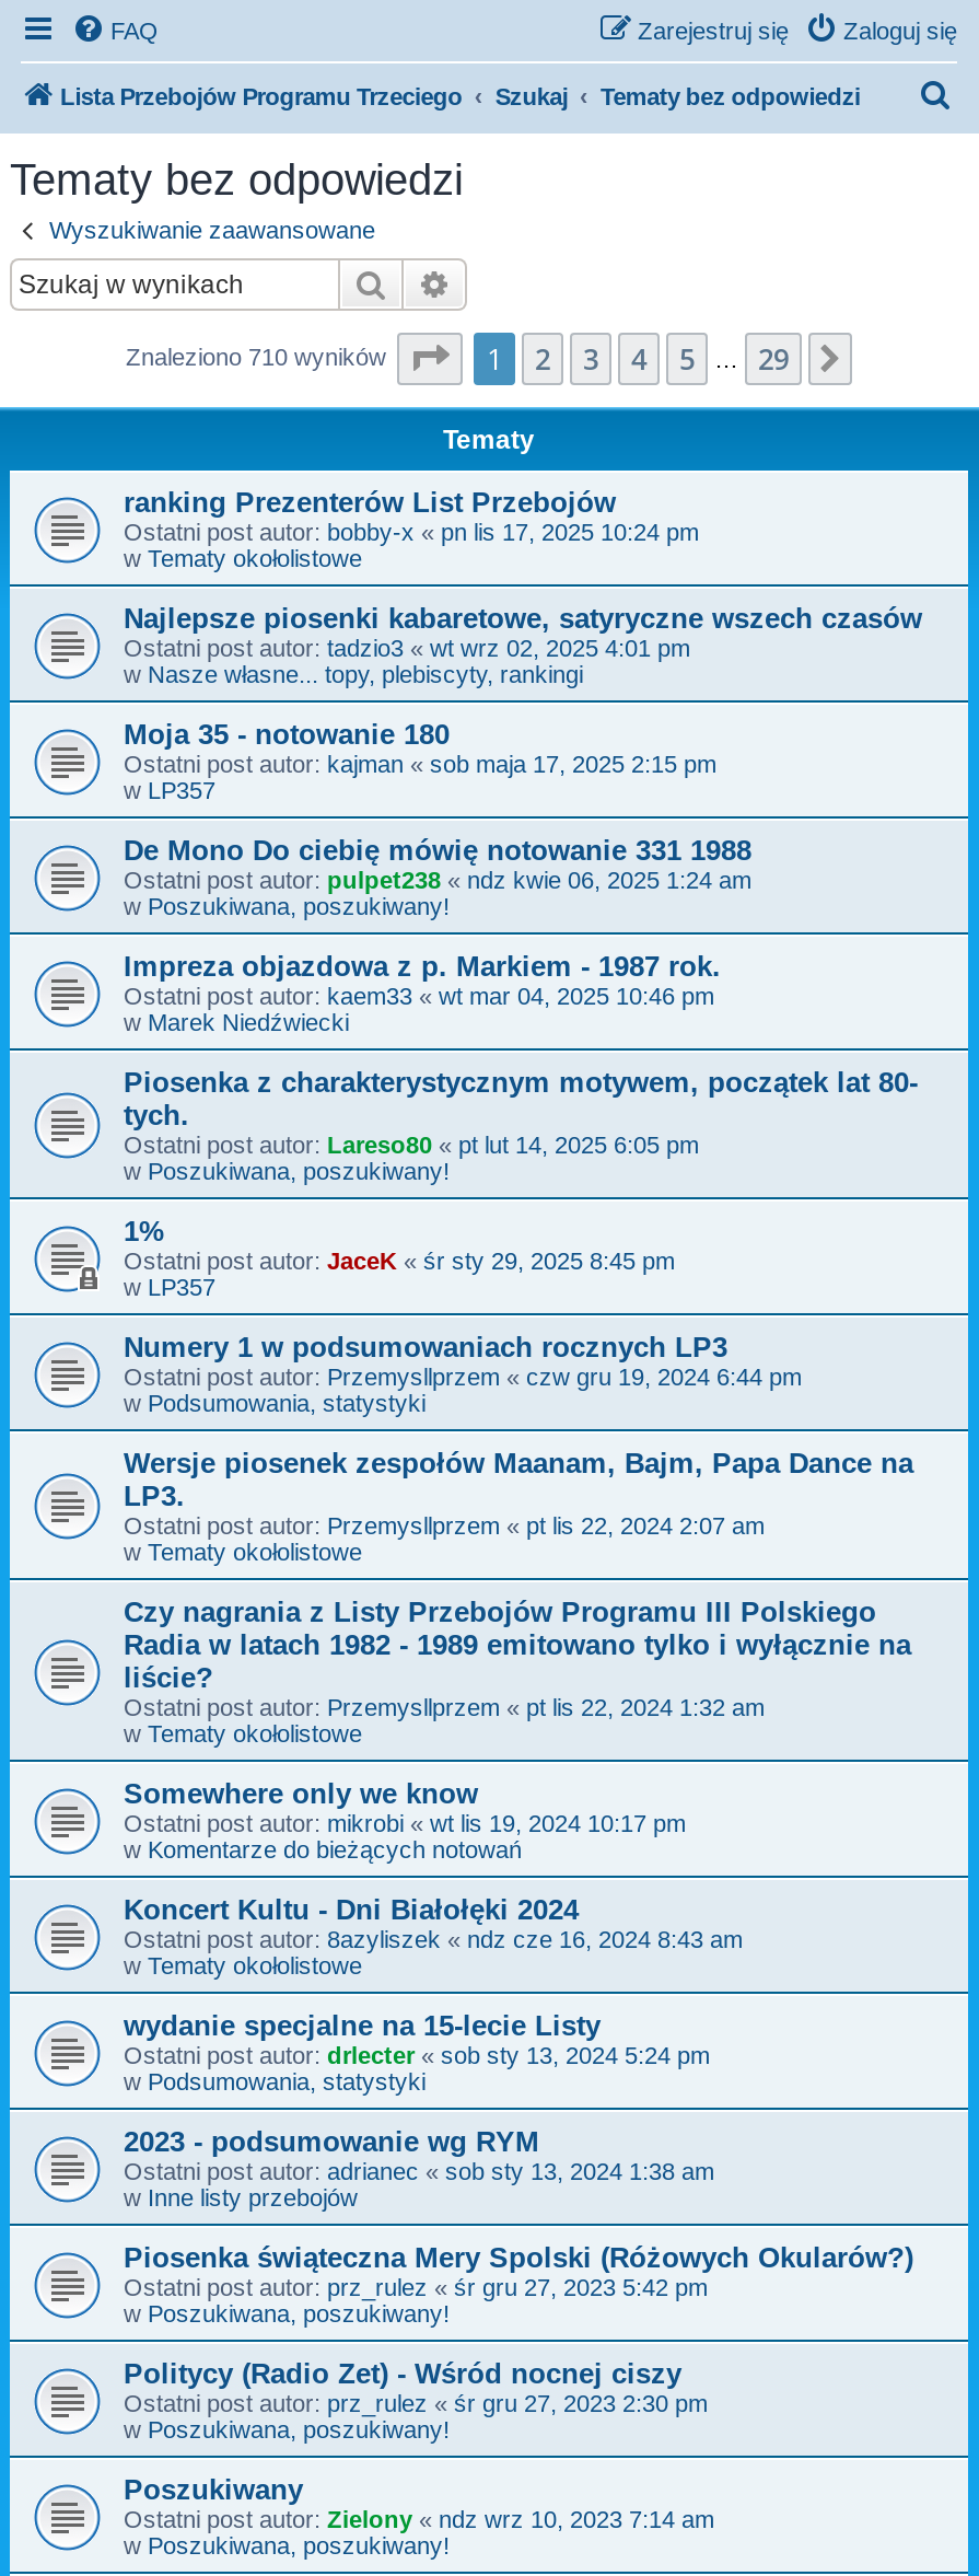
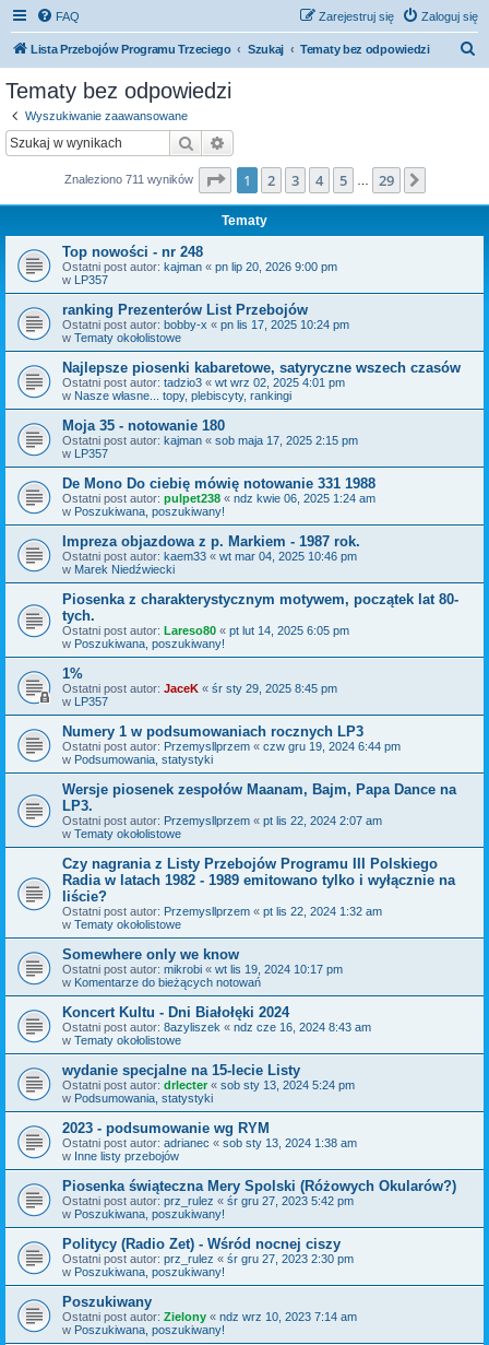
- Znaleziono 710 wyników
+ Znaleziono 711 wyników

+ Top nowości - nr 248
+ Ostatni post autor: kajman «pn lip 20, 2026 9:00 pm
+ w LP357
